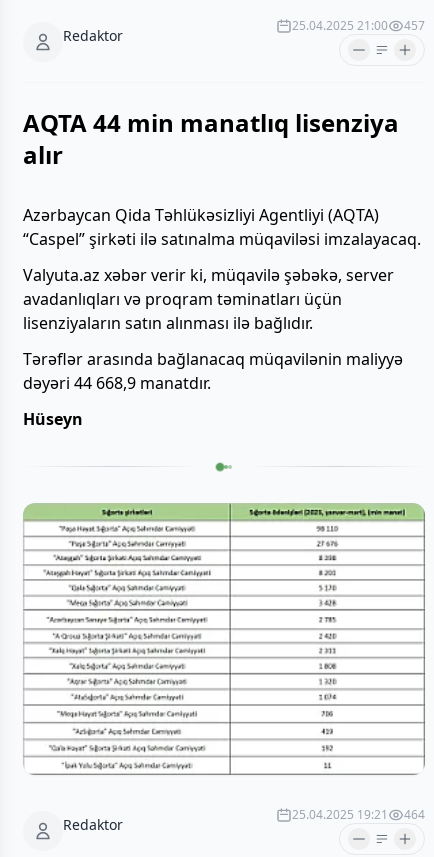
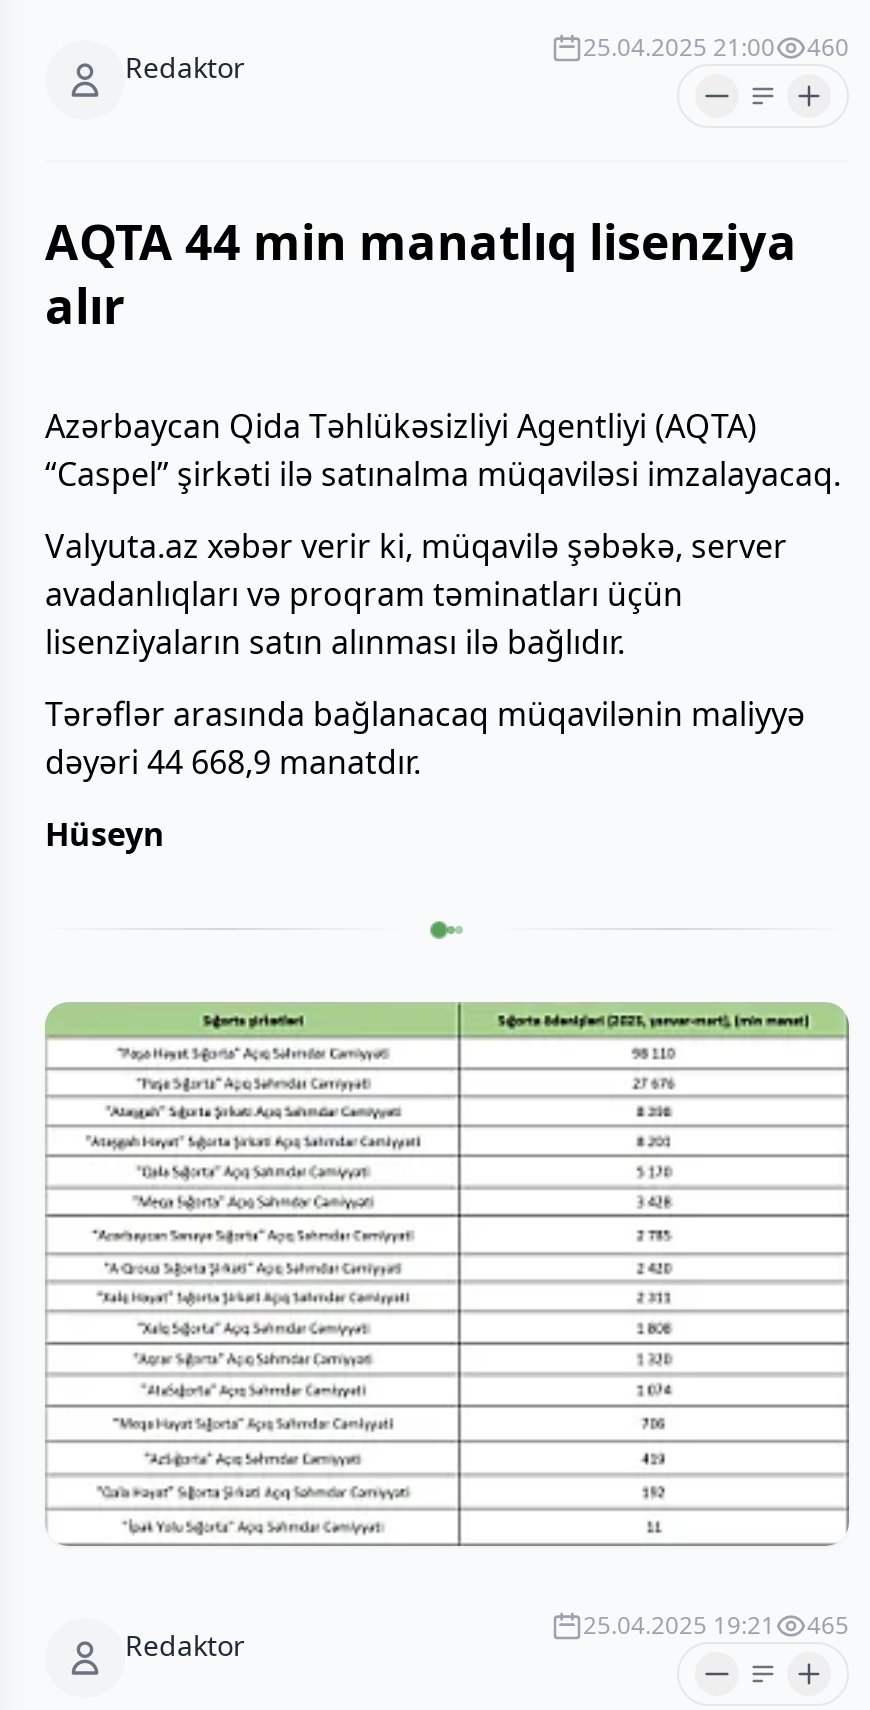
- 25.04.2025 21:00 457
+ 25.04.2025 21:00 460

- 25.04.2025 19:21 464
+ 25.04.2025 19:21 465
